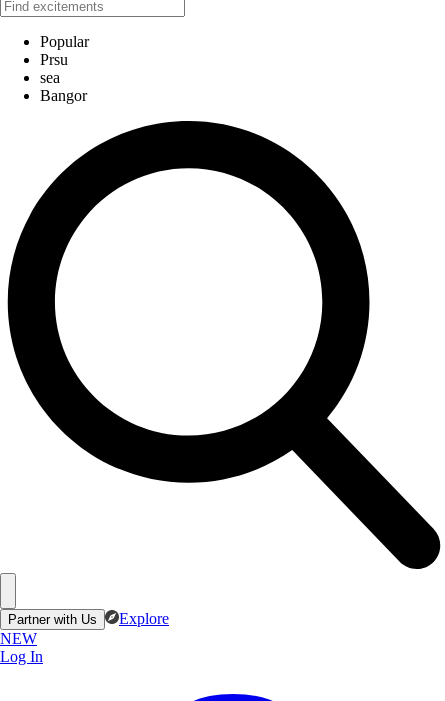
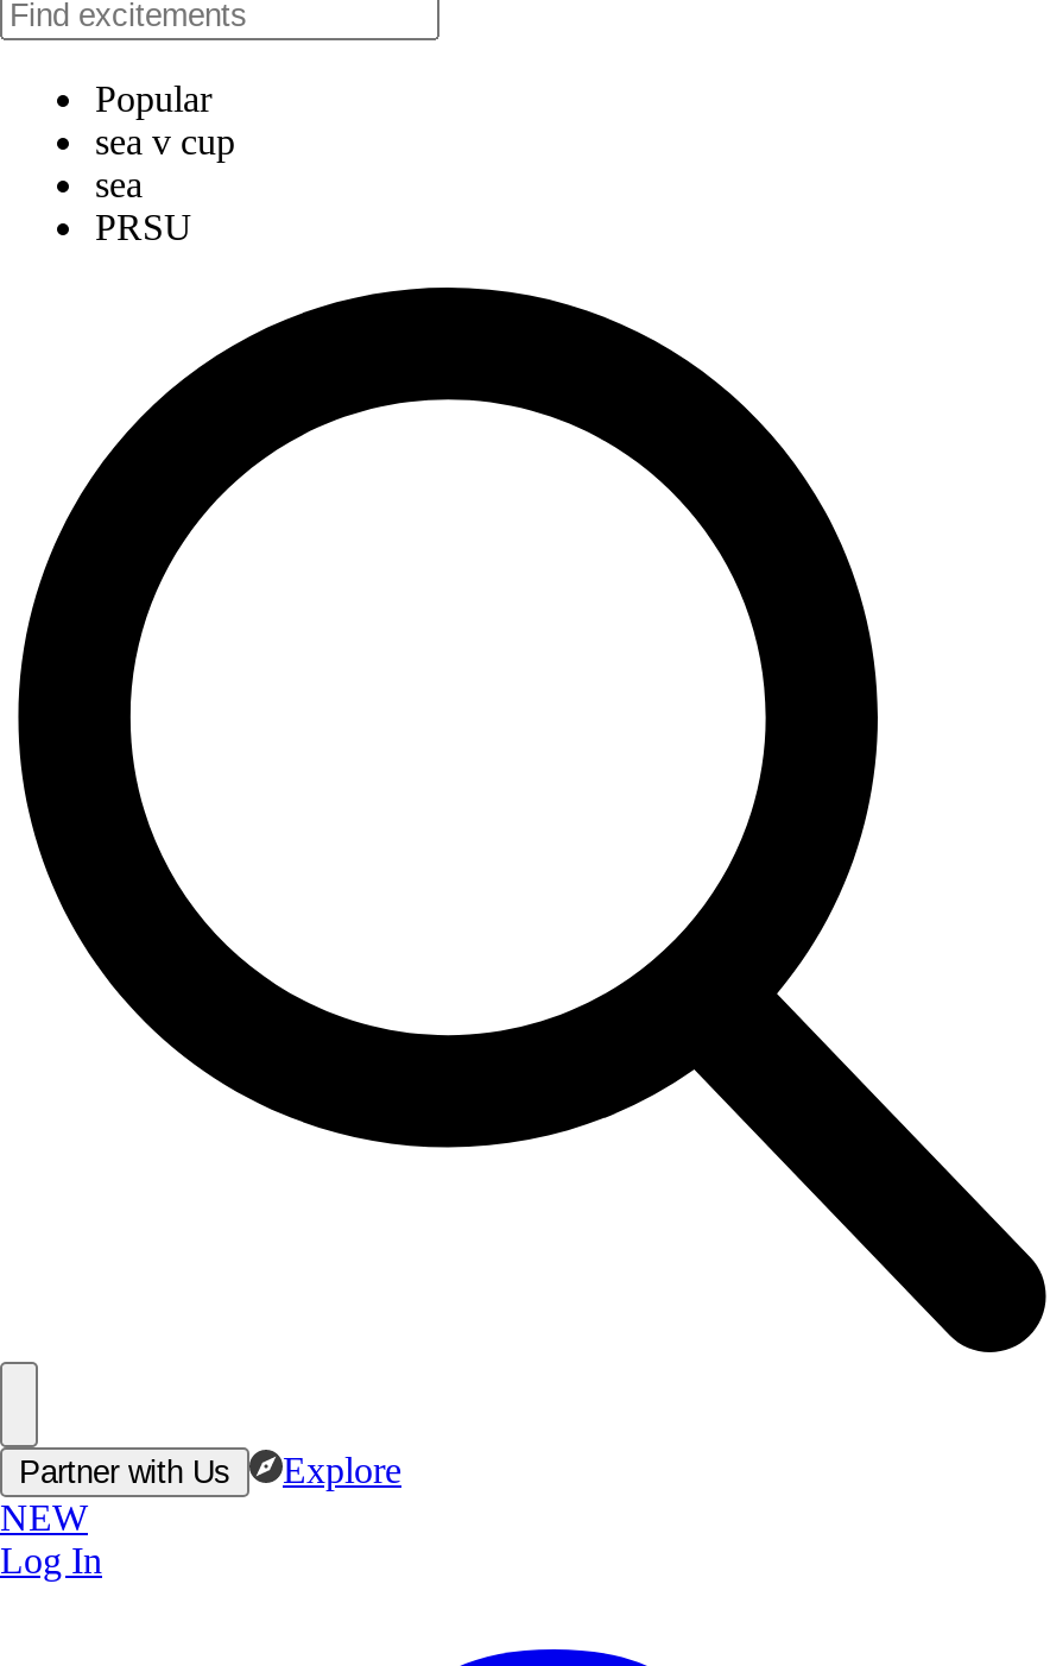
- Prsu
+ sea v cup

- Bangor
+ PRSU
